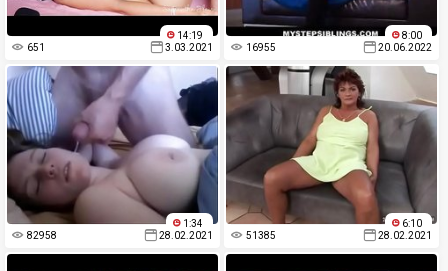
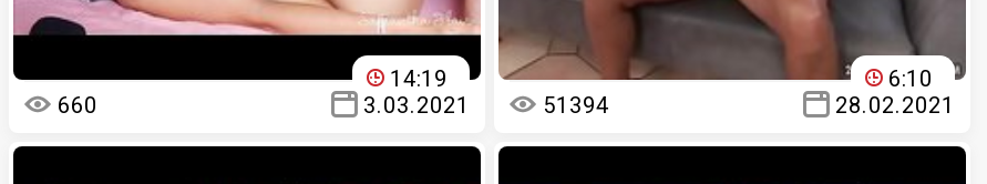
- 8:00
- 16955
- 20.06.2022

- 651
+ 660

- [image]
- 1:34
- 82958
- 28.02.2021

- [image]

- 51385
+ 51394
